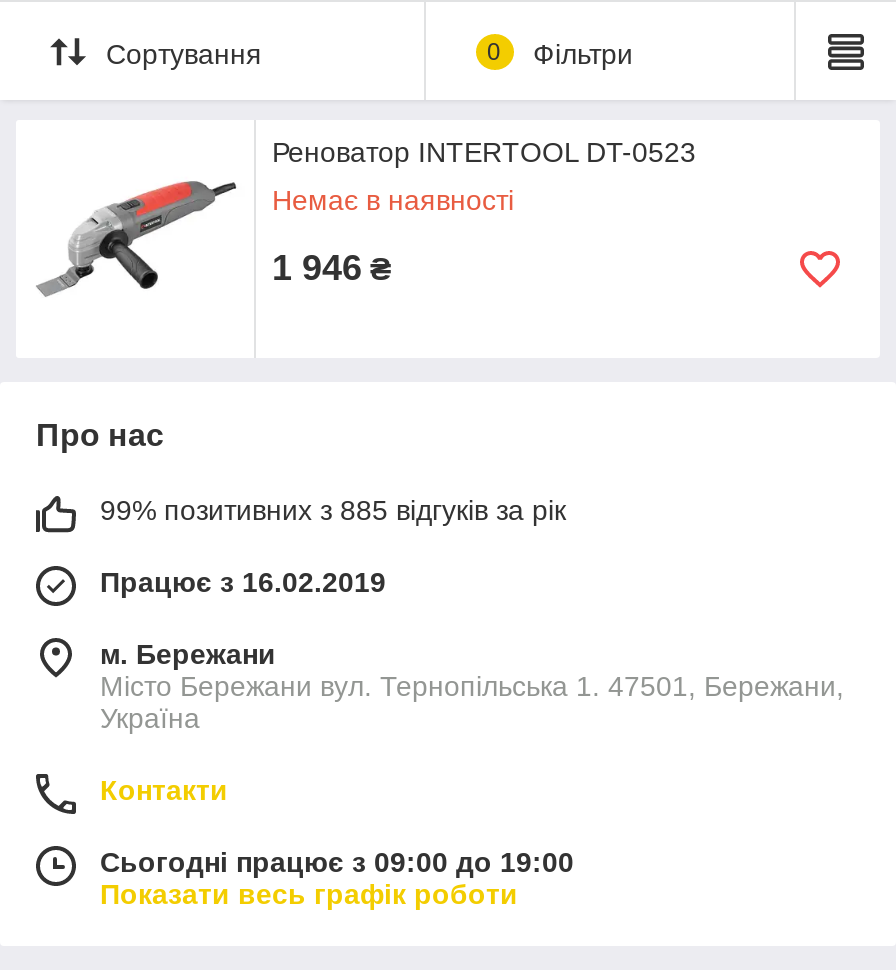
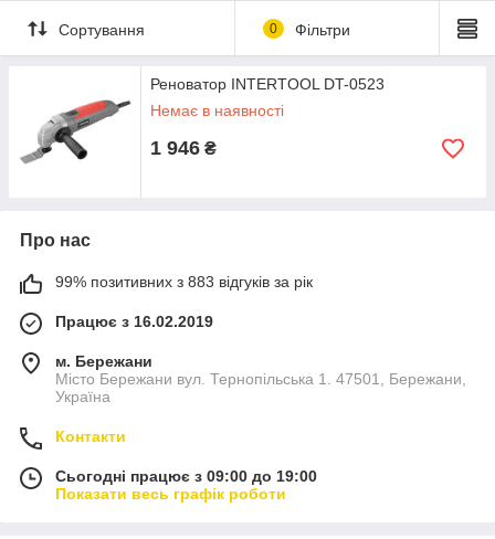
- 99% позитивних з 885 відгуків за рік
+ 99% позитивних з 883 відгуків за рік
